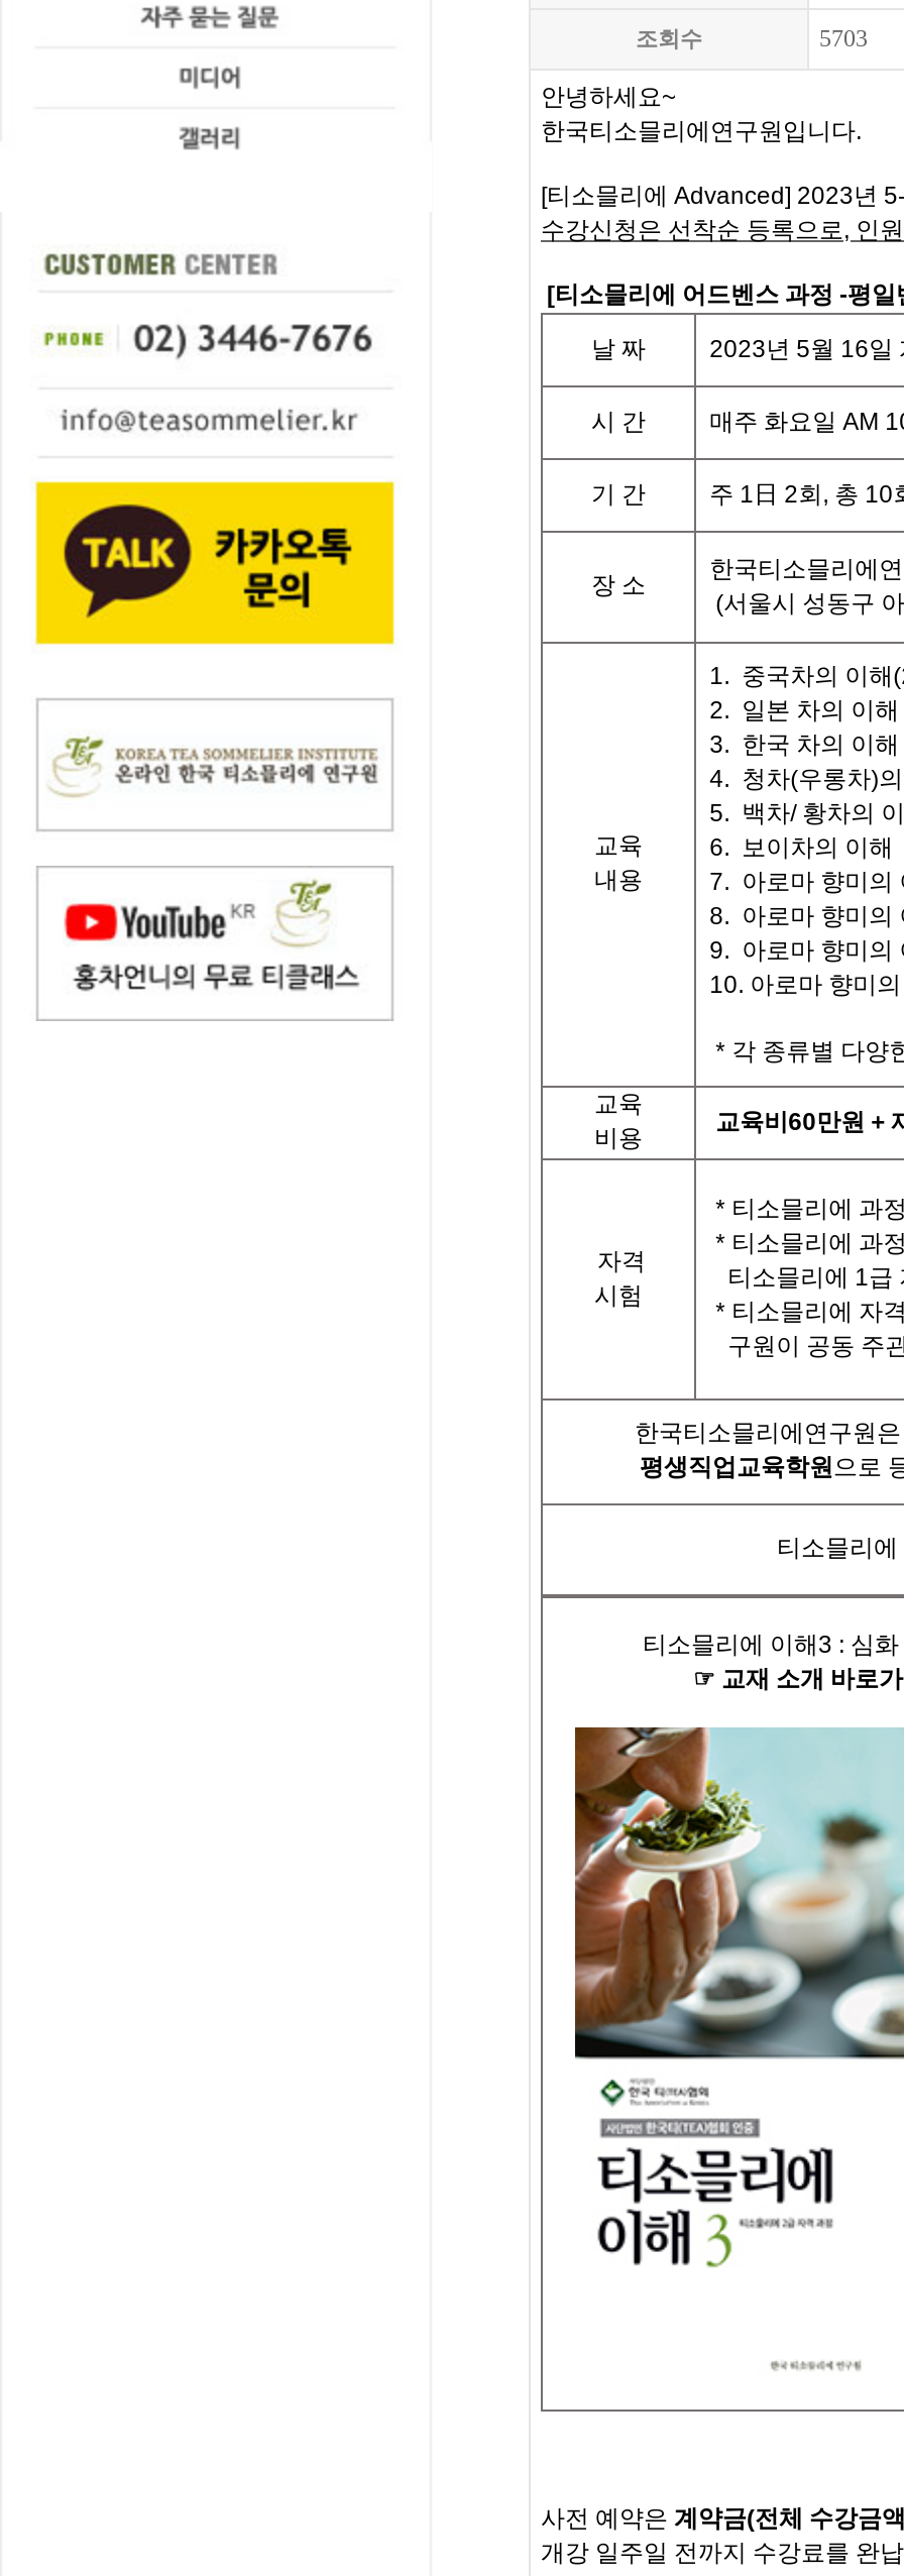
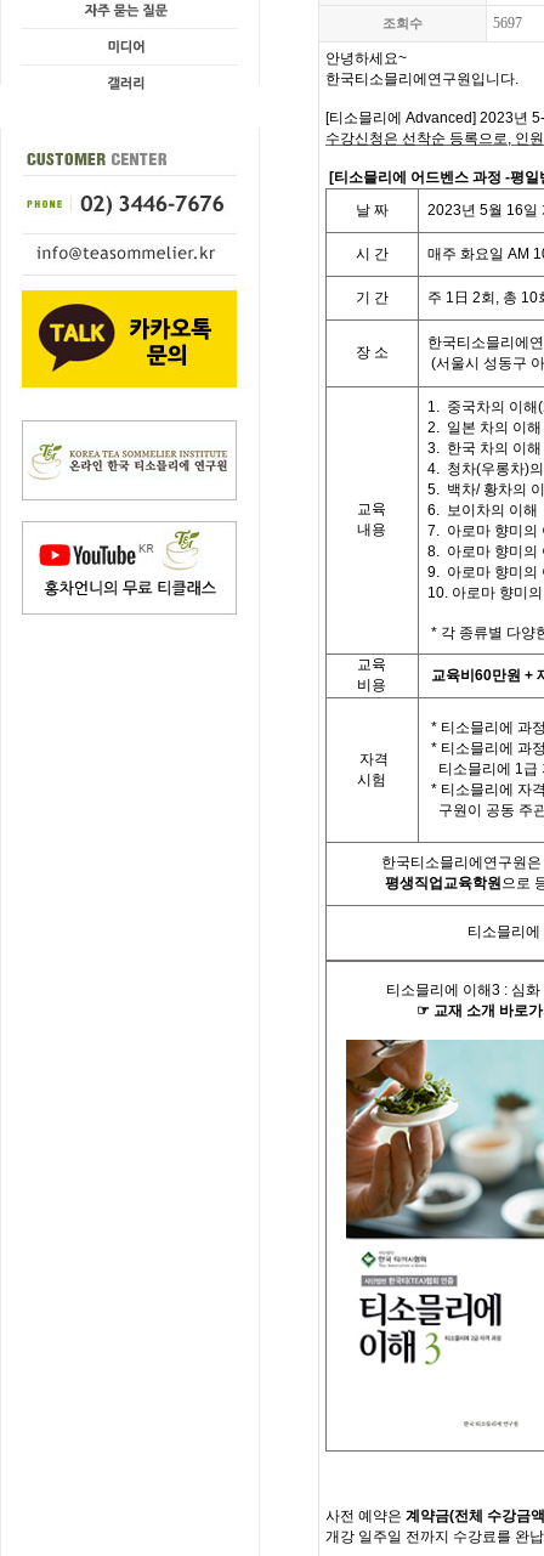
- 5703
+ 5697
